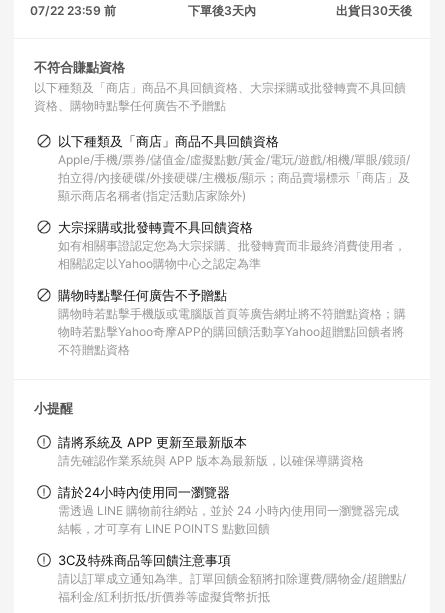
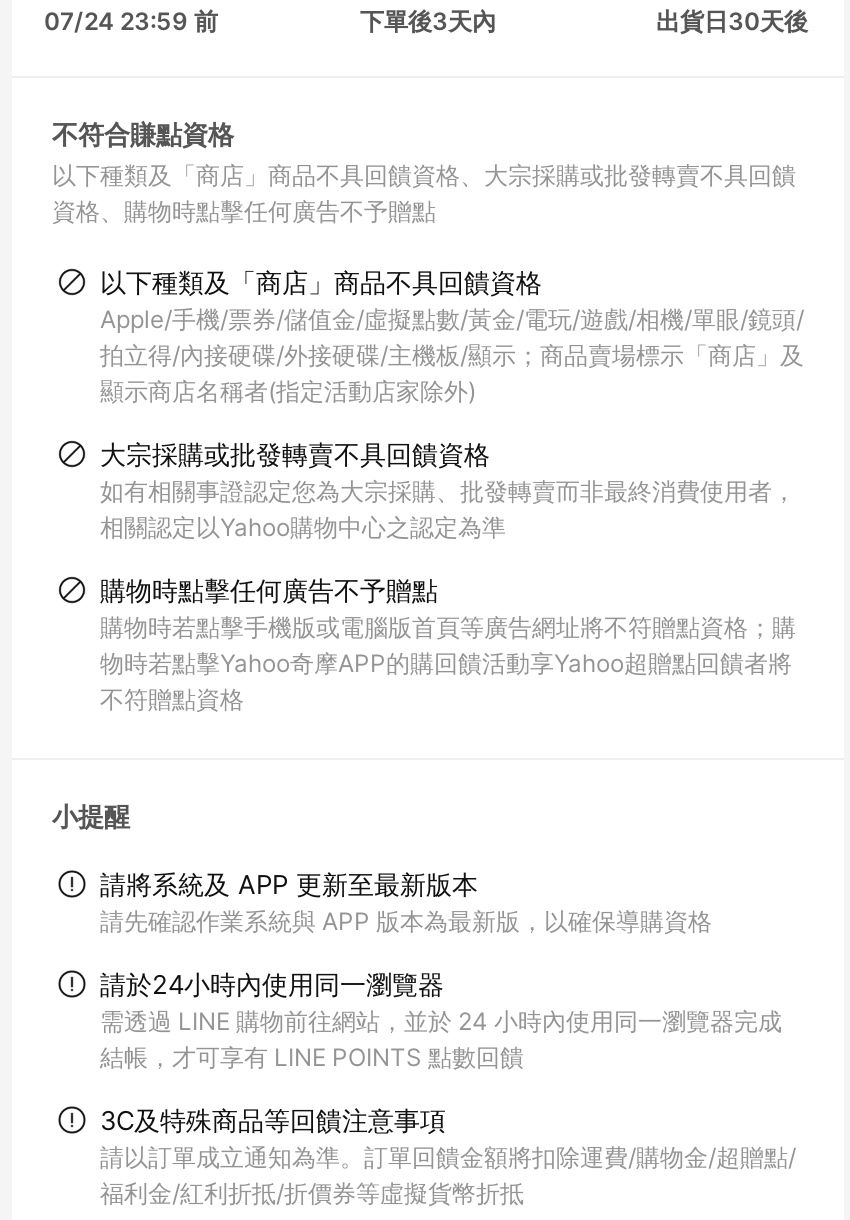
- 07/22 23:59 前
+ 07/24 23:59 前
